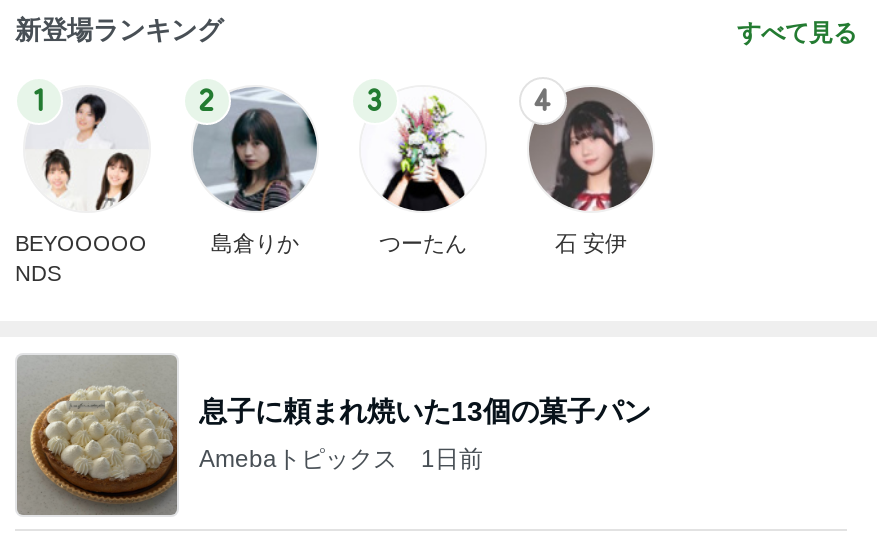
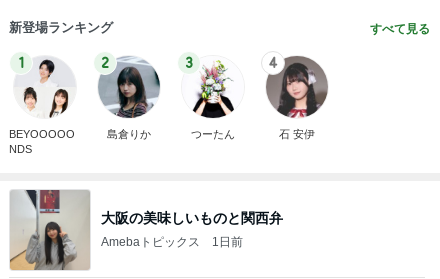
- [image]
- 息子に頼まれ焼いた13個の菓子パン
+ [image]
+ 大阪の美味しいものと関西弁
